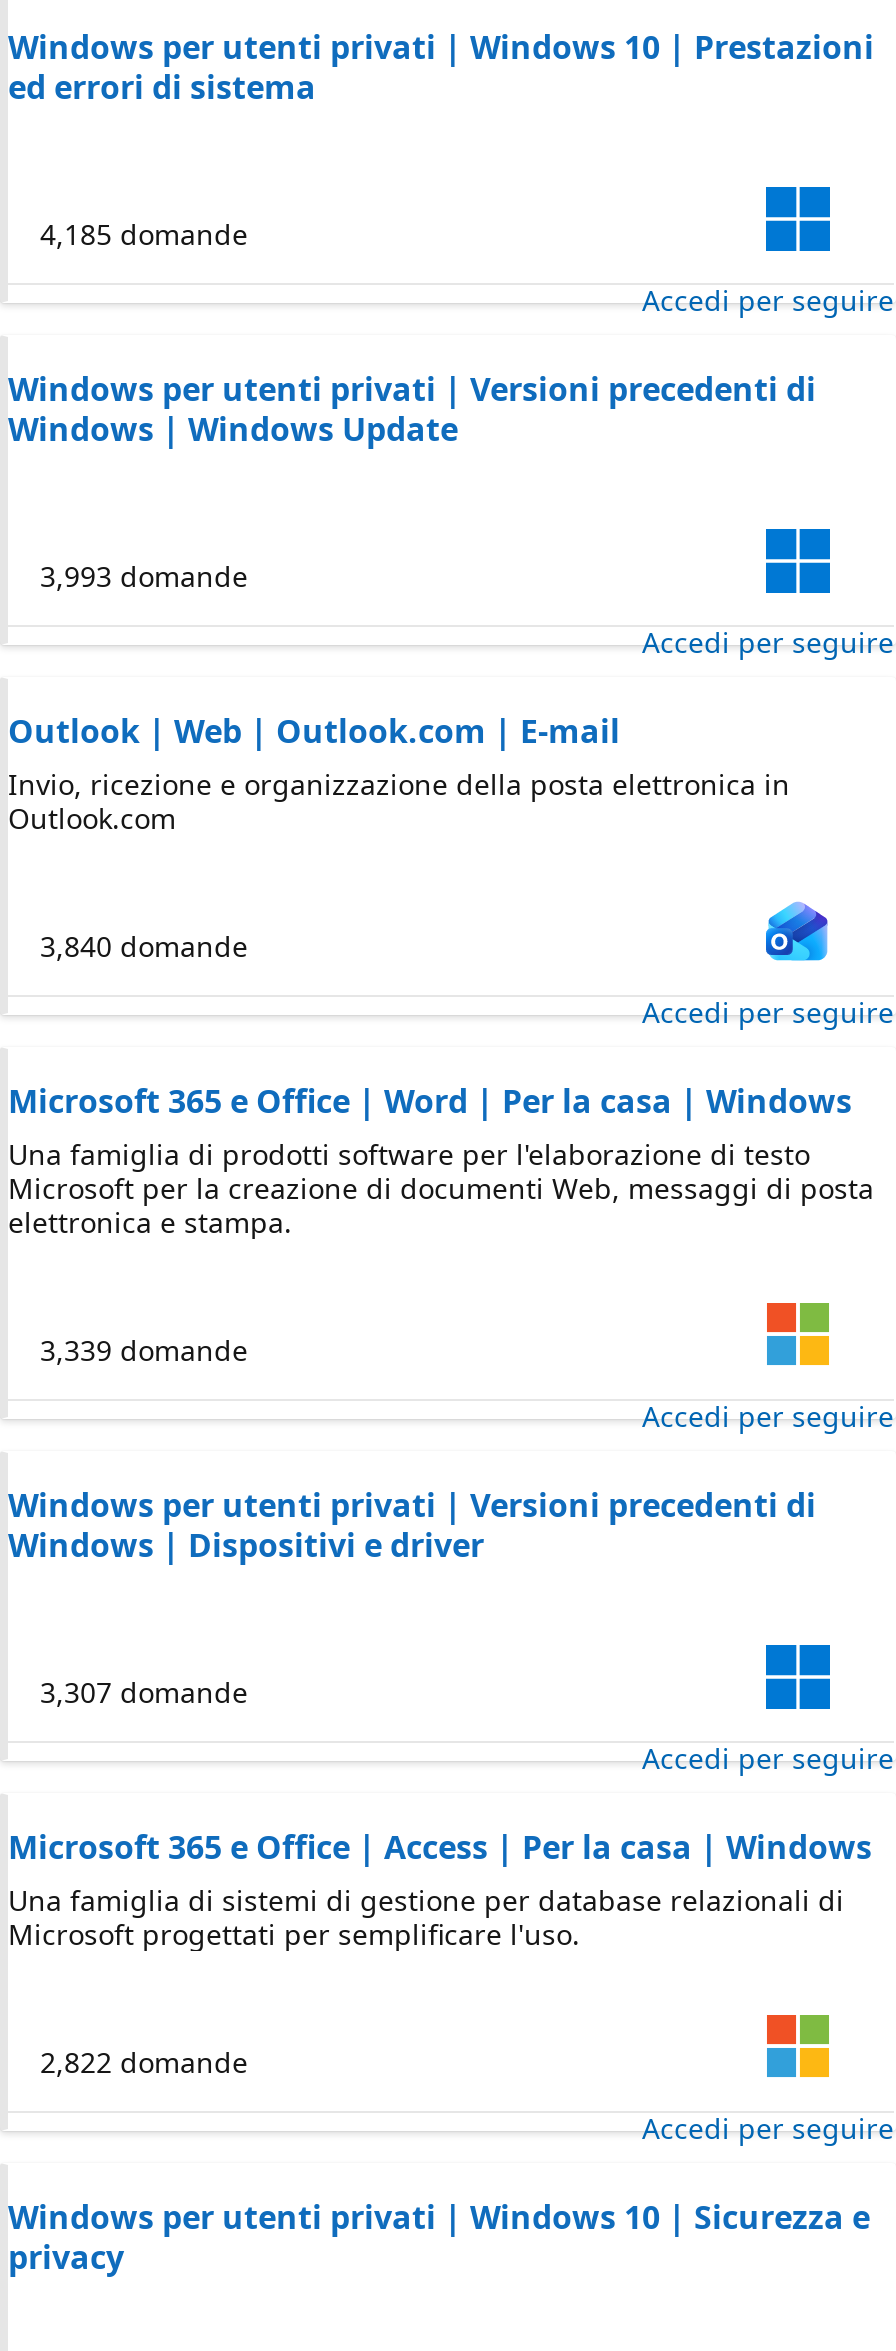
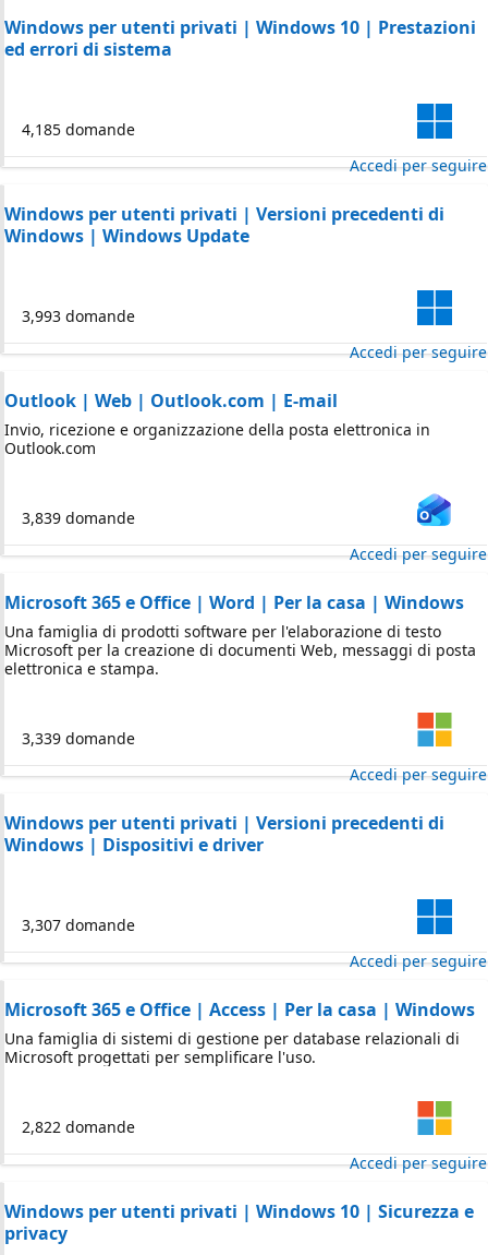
- 3,840 domande
+ 3,839 domande
